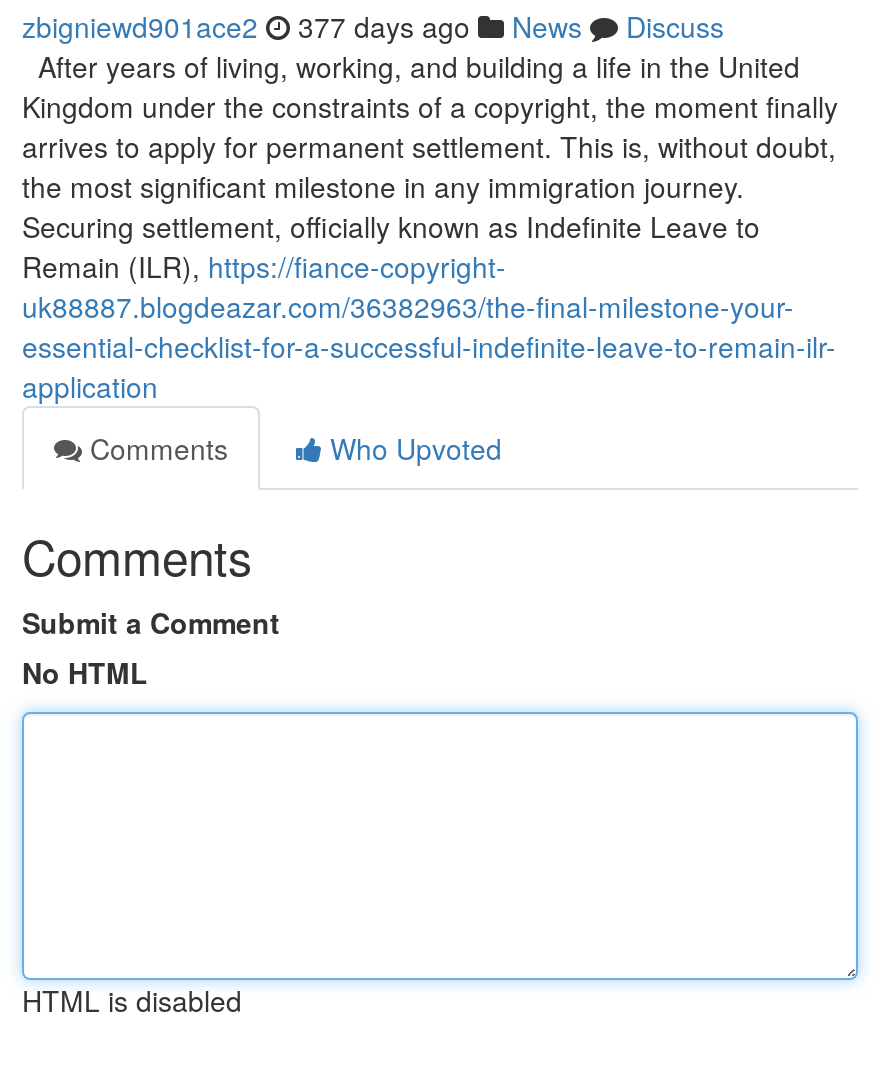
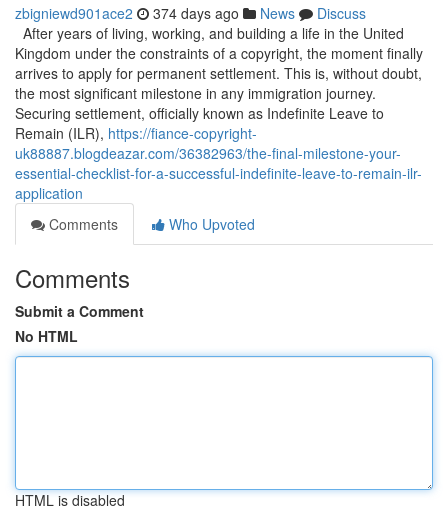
- zbigniewd901ace2 377 days ago News Discuss
+ zbigniewd901ace2 374 days ago News Discuss
